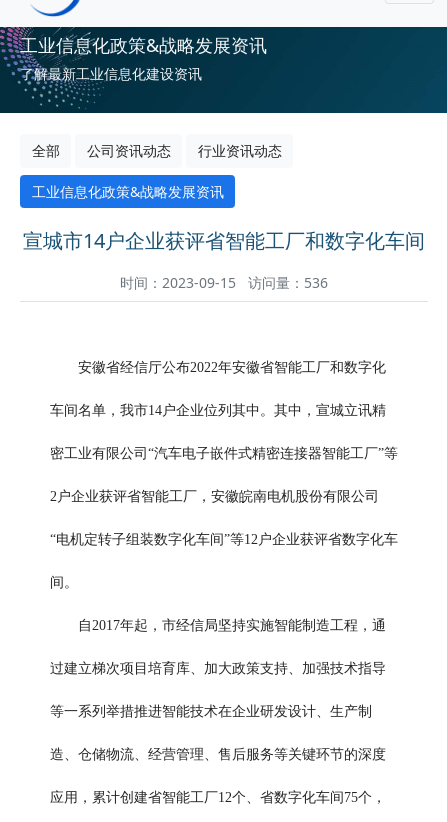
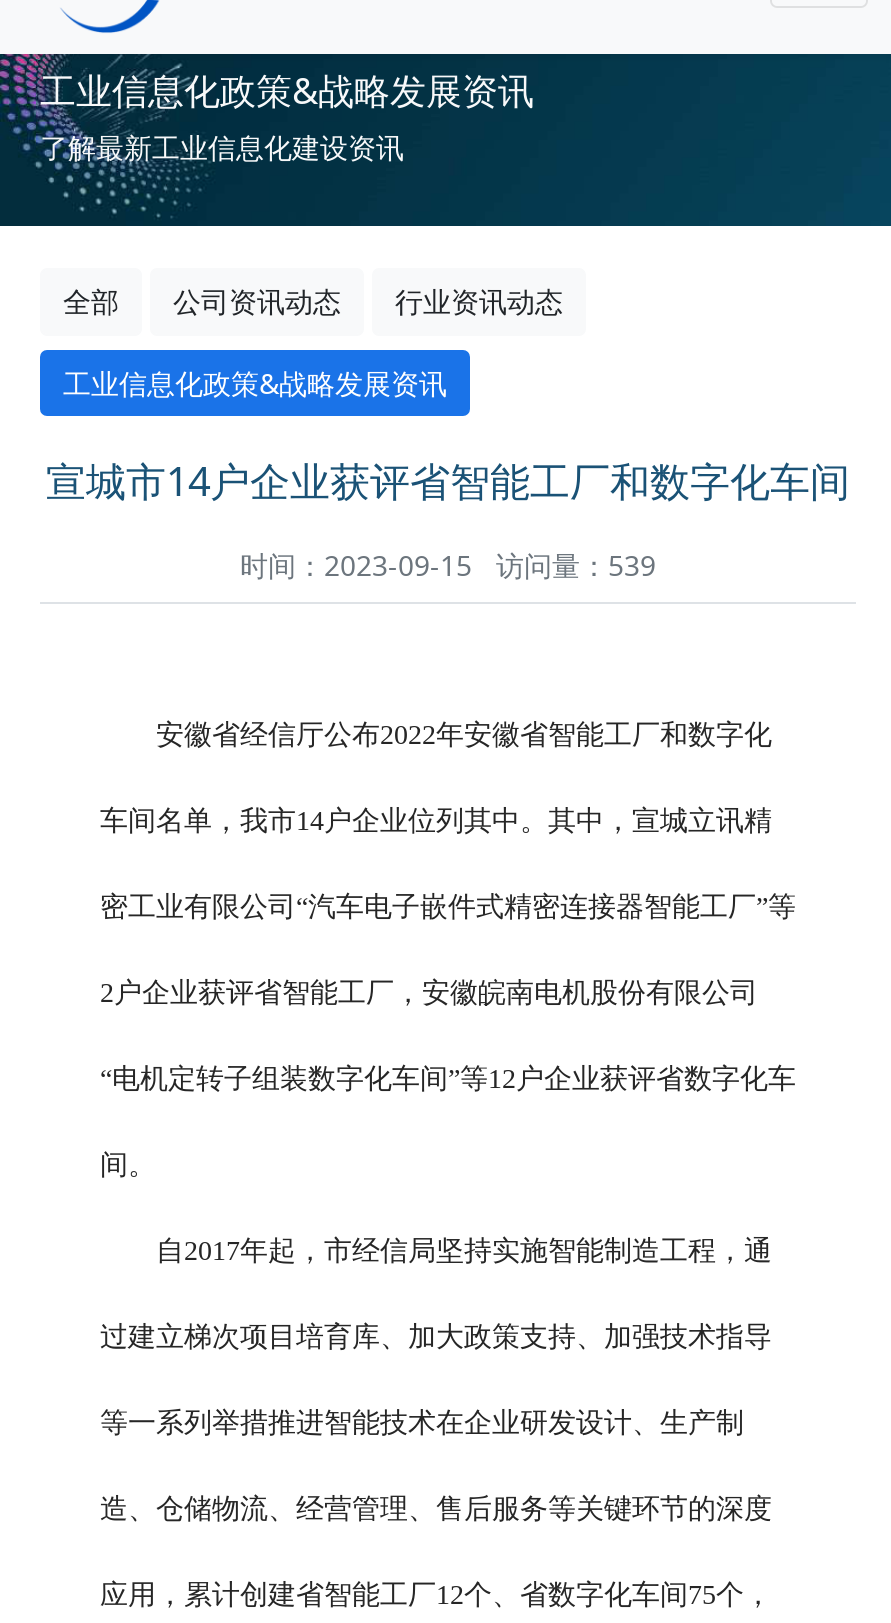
- 时间：2023-09-15 访问量：536
+ 时间：2023-09-15 访问量：539
